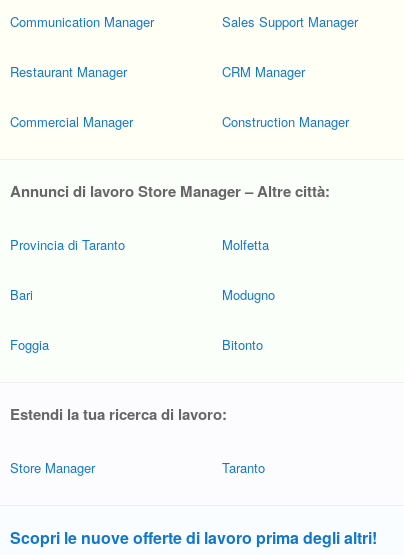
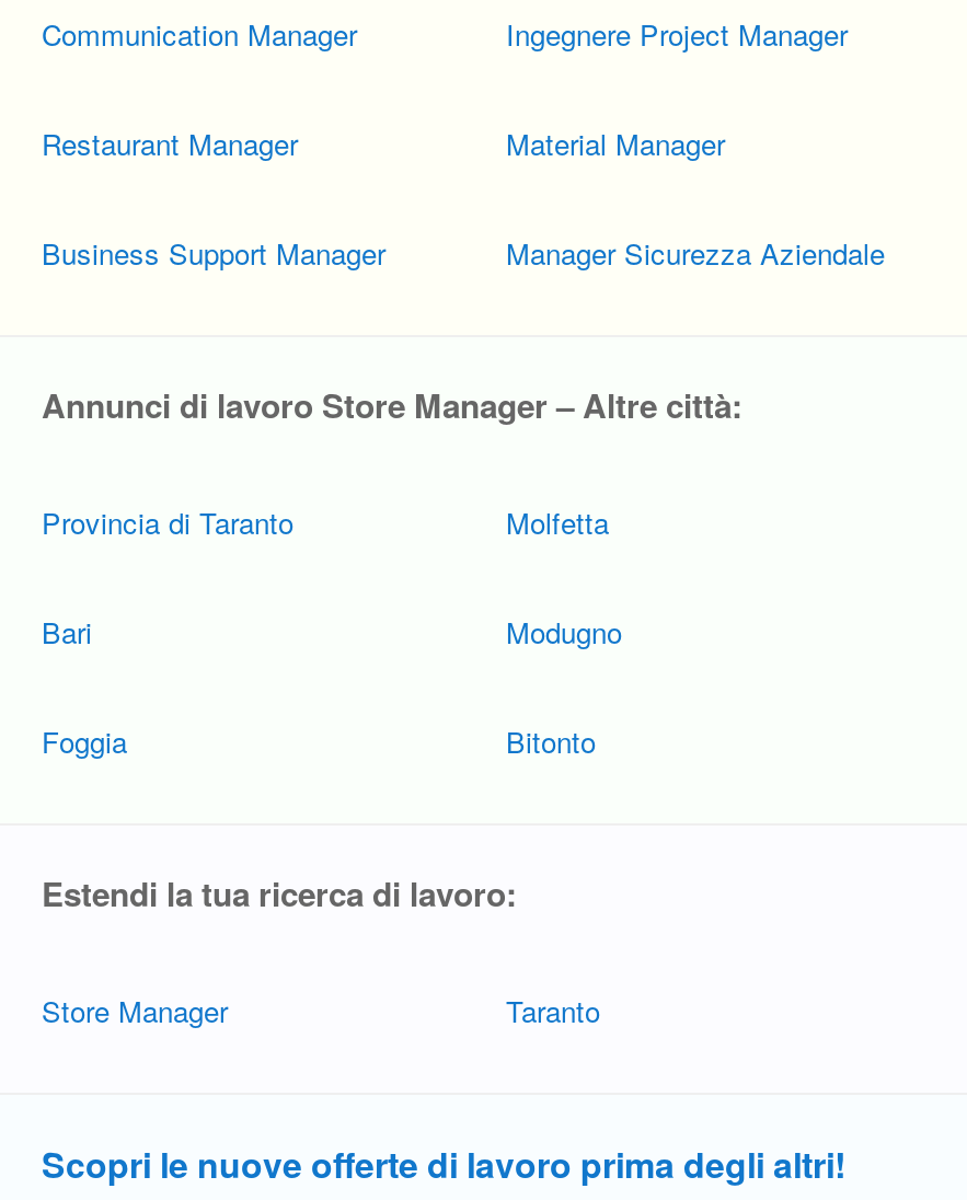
- Sales Support Manager
+ Ingegnere Project Manager

- CRM Manager
+ Material Manager

- Commercial Manager
+ Business Support Manager

- Construction Manager
+ Manager Sicurezza Aziendale
